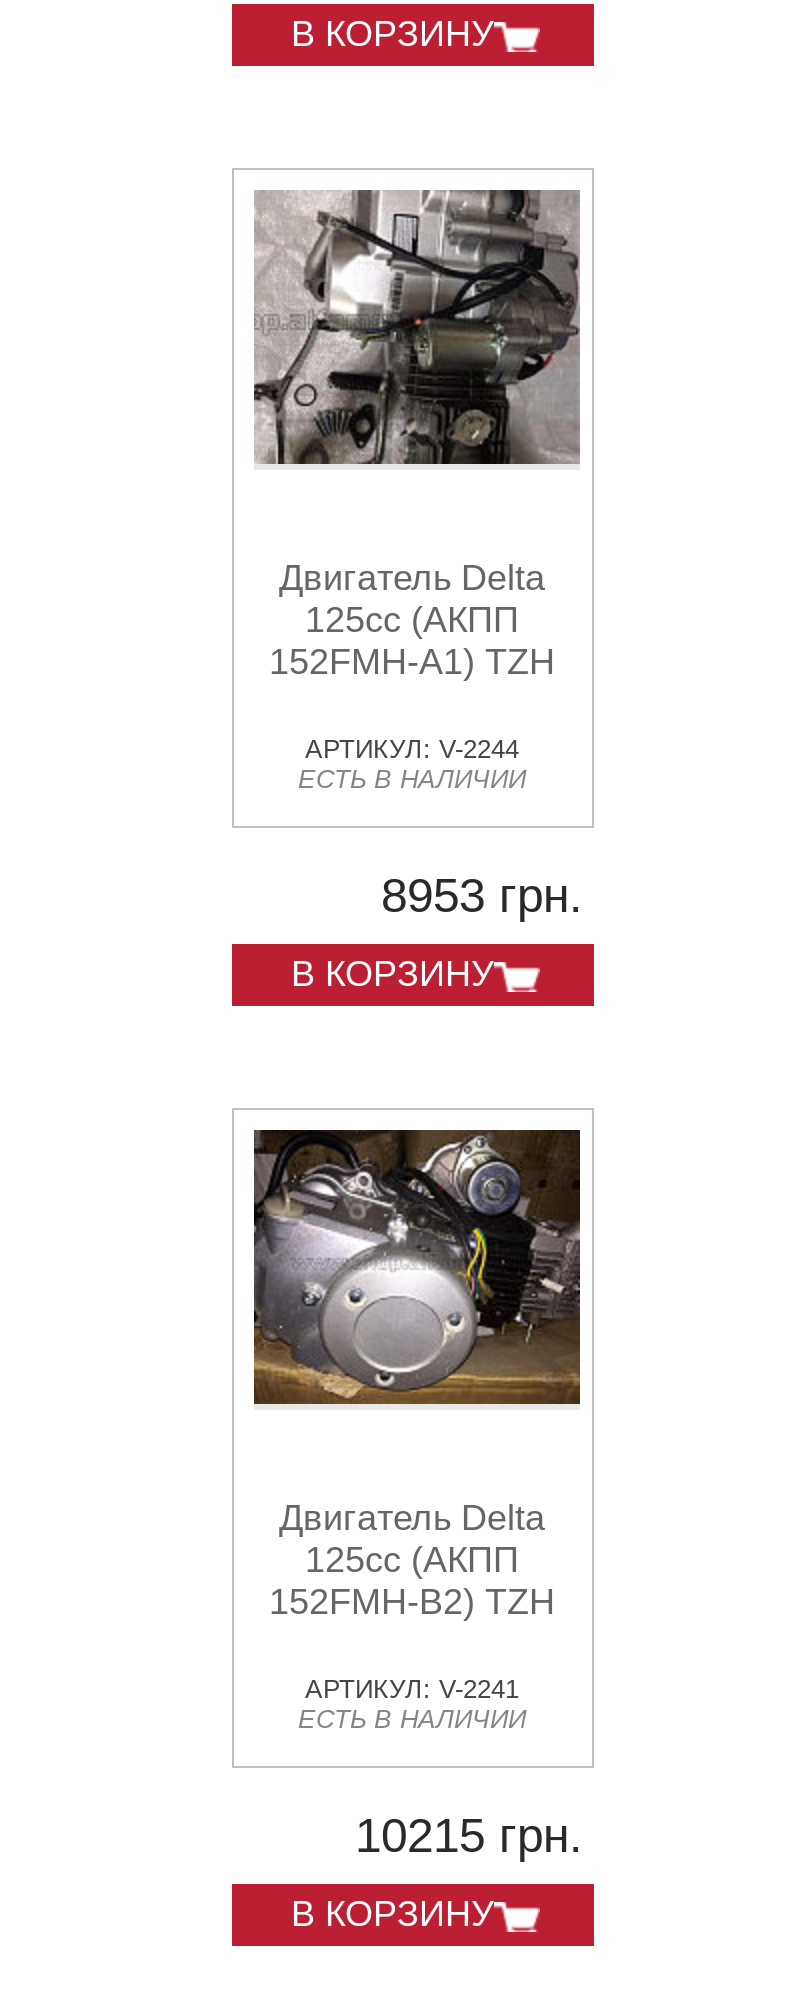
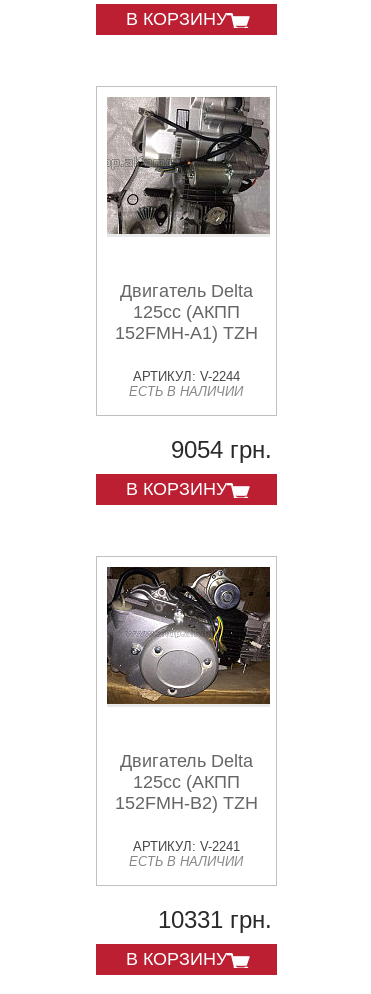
- 8953 грн.
+ 9054 грн.

- 10215 грн.
+ 10331 грн.
